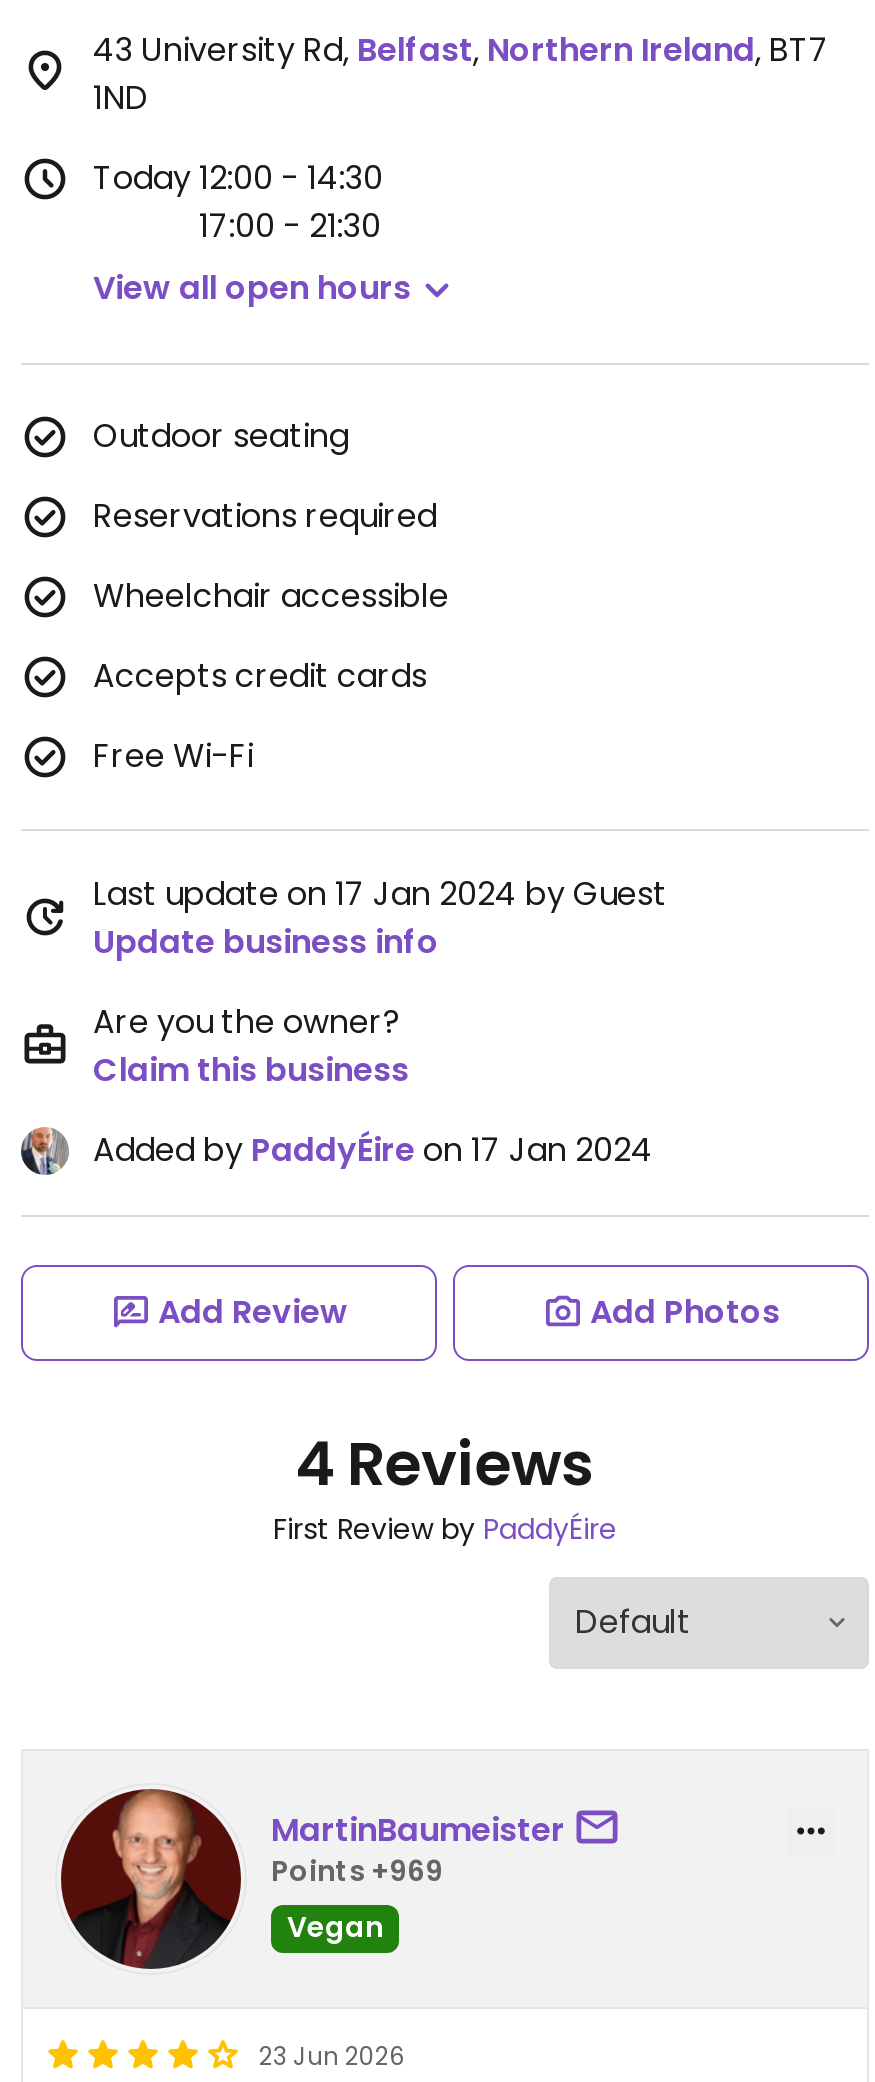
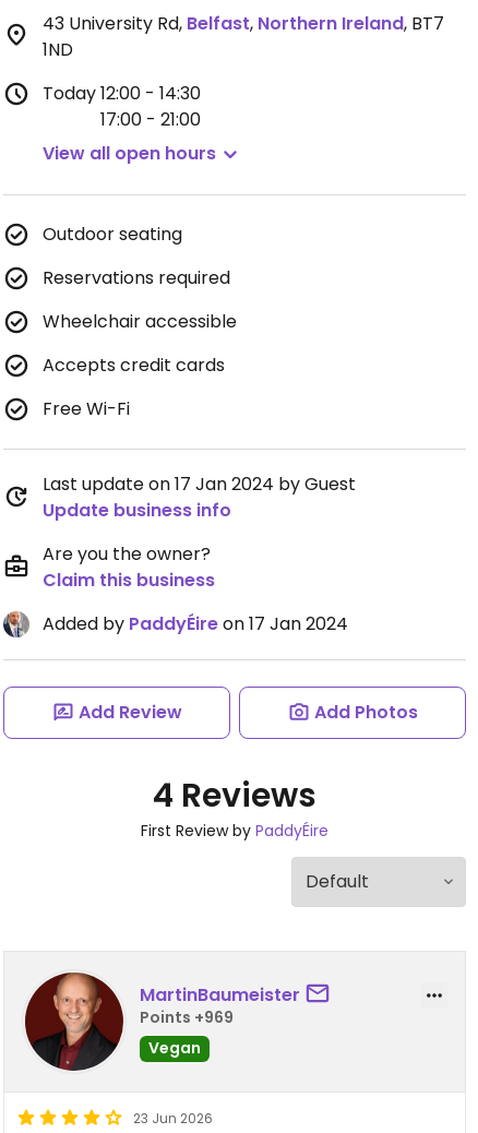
- 17:00 - 21:30
+ 17:00 - 21:00
